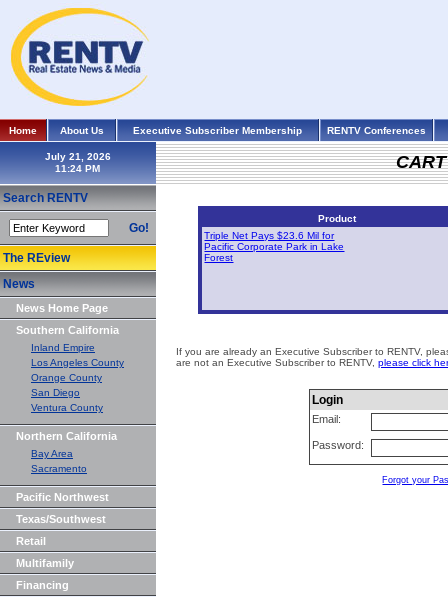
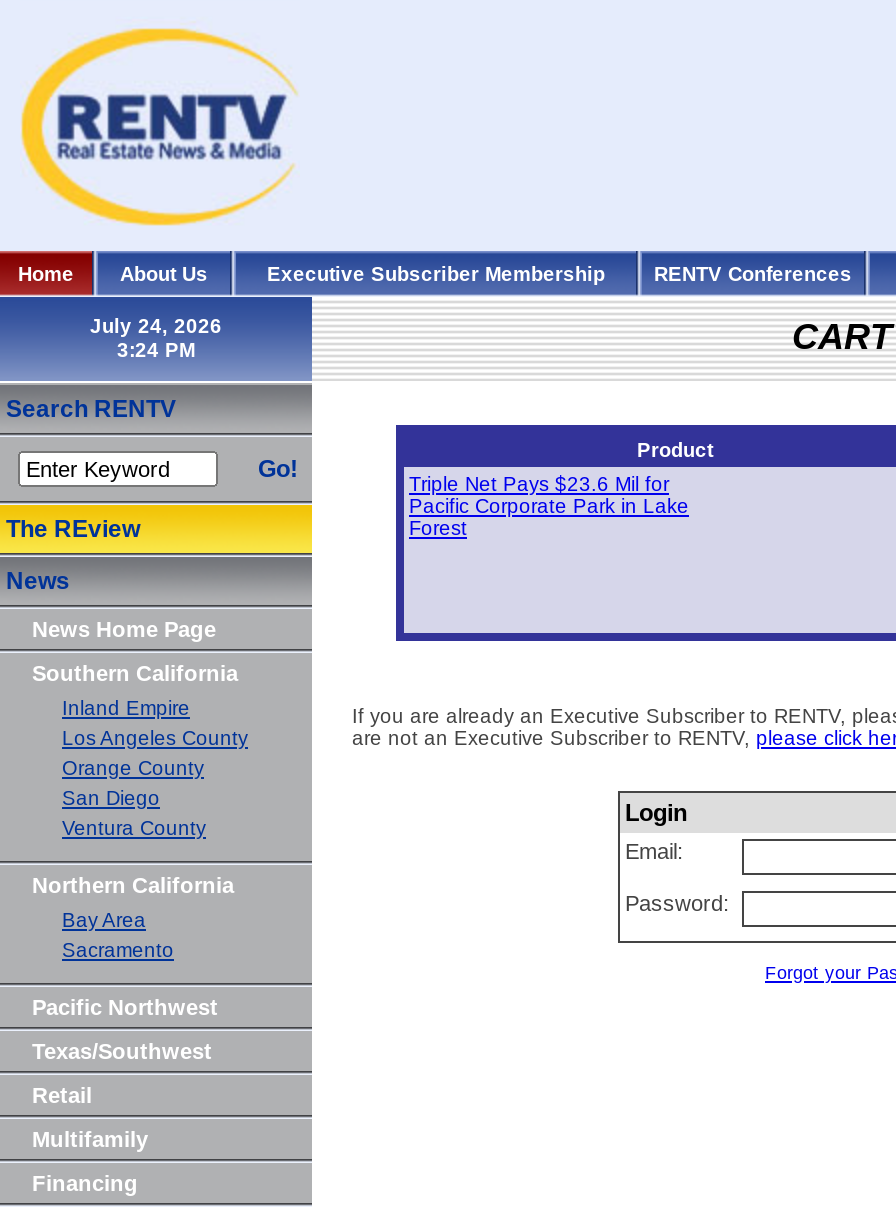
- July 21, 2026
+ July 24, 2026
